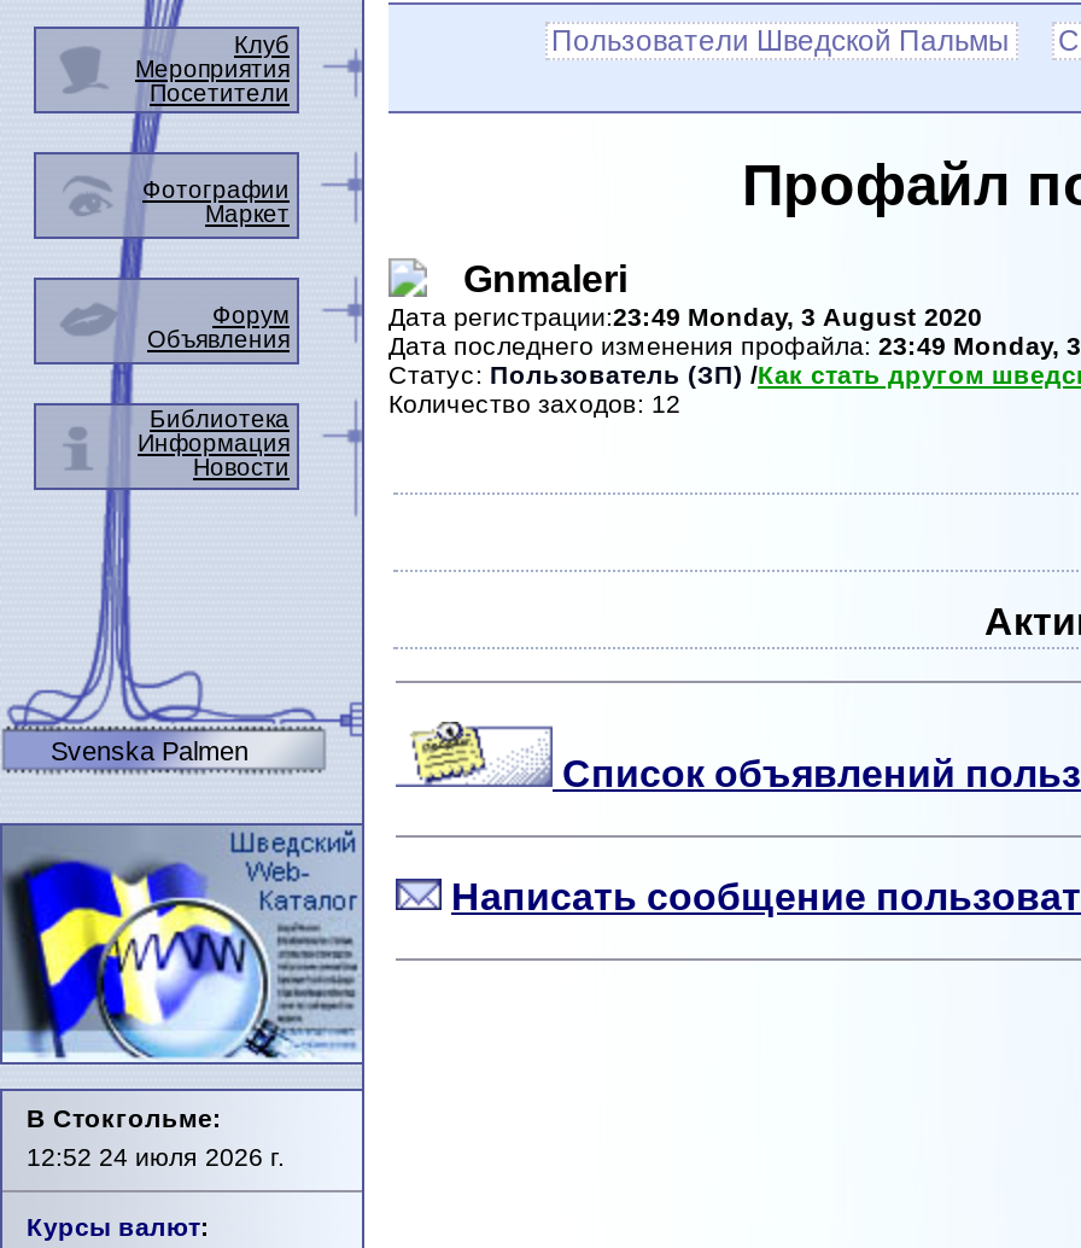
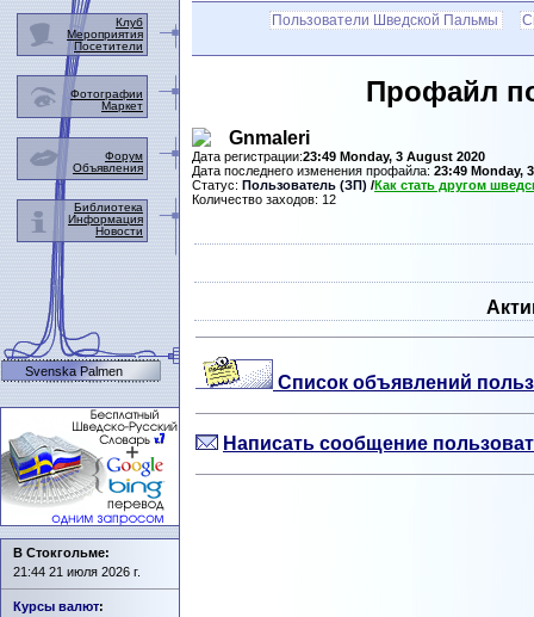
- [image]
- 12:52 24 июля 2026 г.
+ [image]
+ 21:44 21 июля 2026 г.
